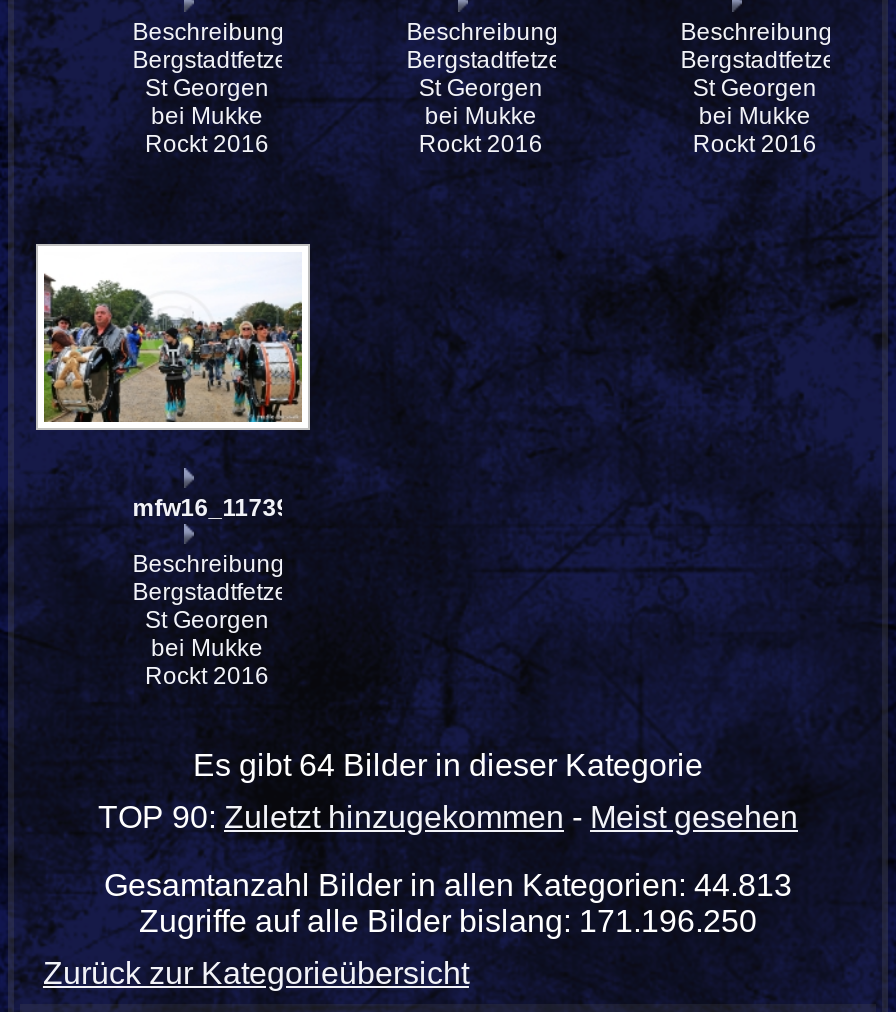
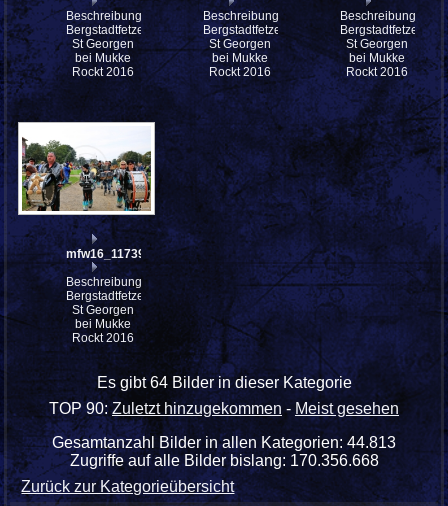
- Zugriffe auf alle Bilder bislang: 171.196.250
+ Zugriffe auf alle Bilder bislang: 170.356.668
